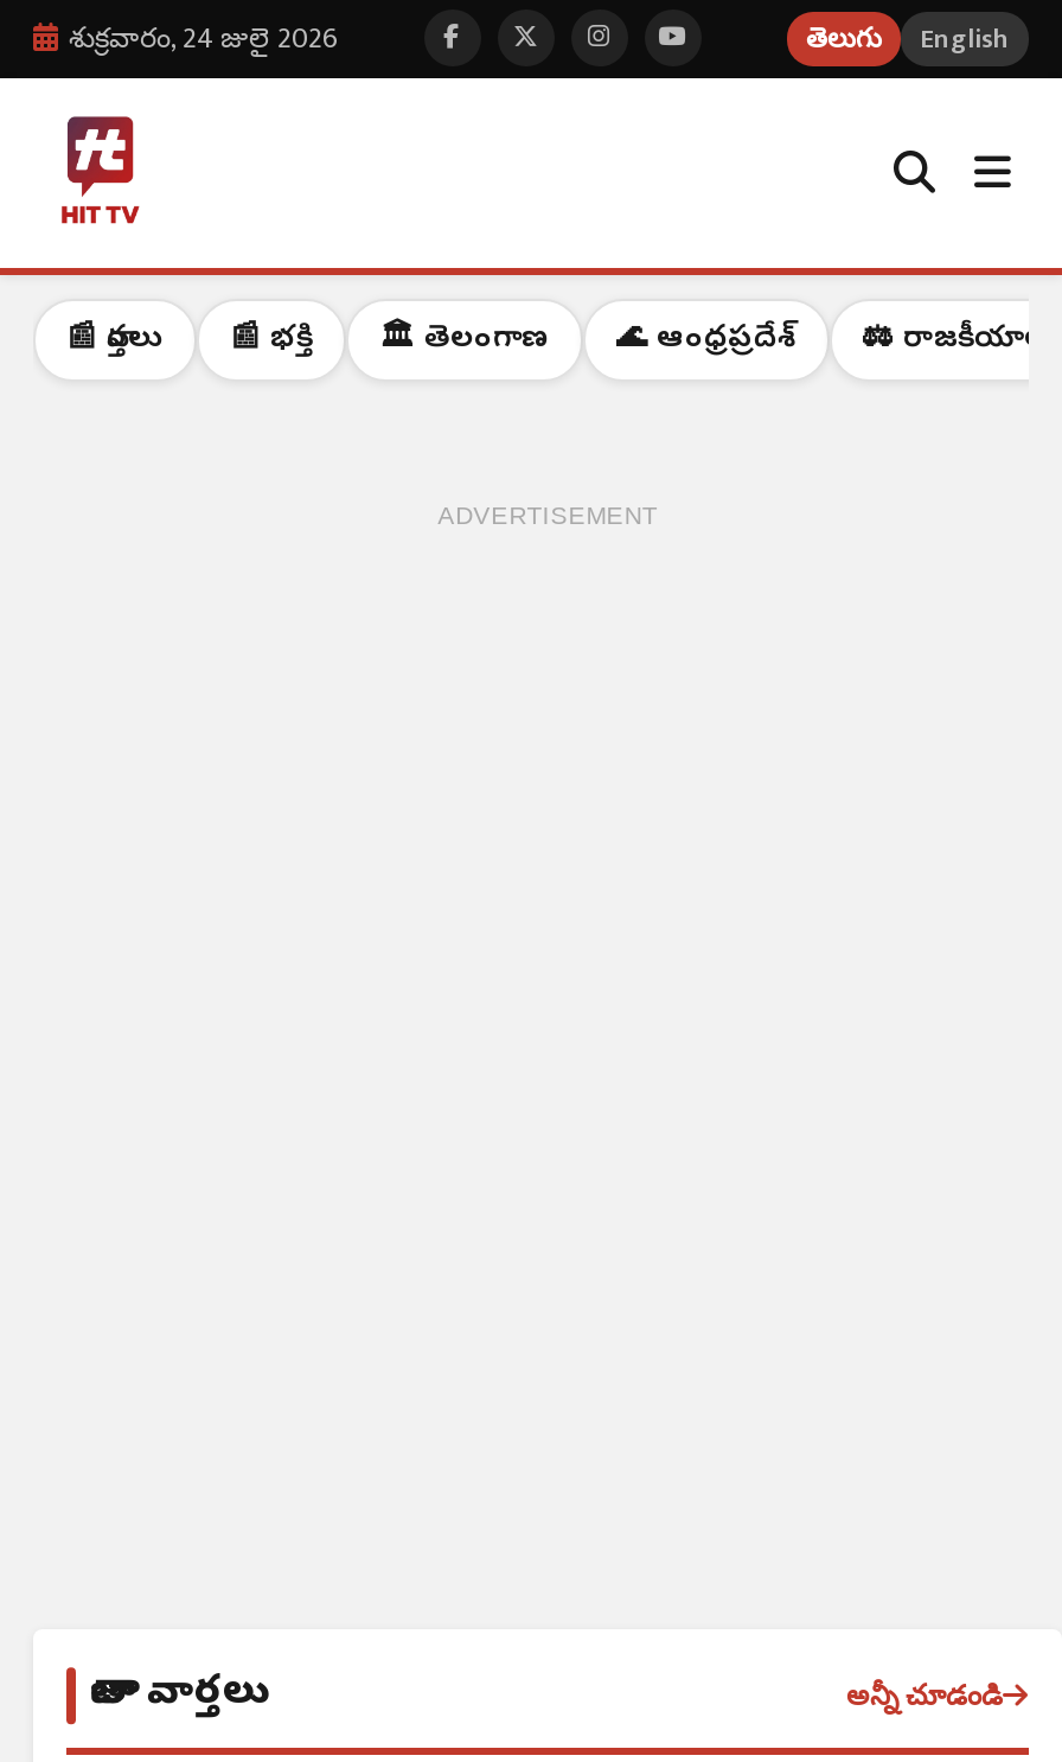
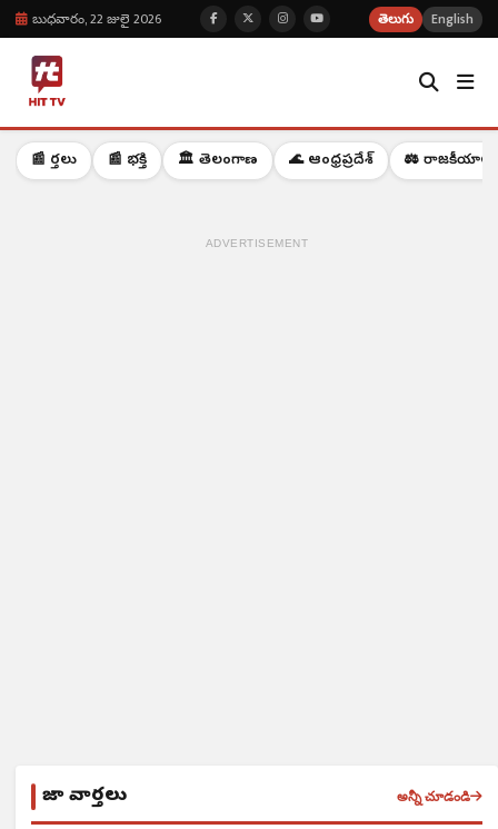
- శుక్రవారం, 24 జులై 2026
+ బుధవారం, 22 జులై 2026
